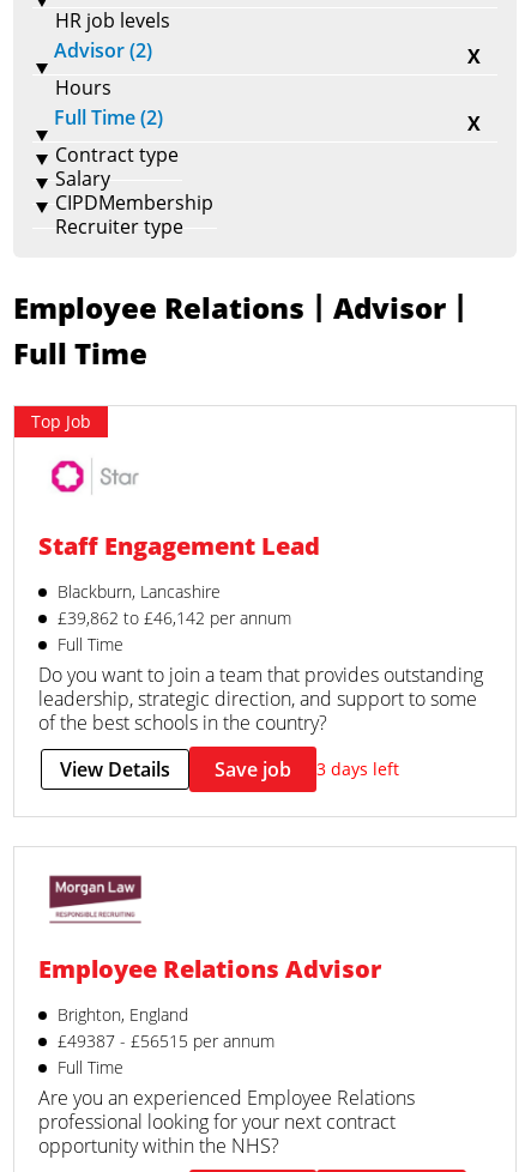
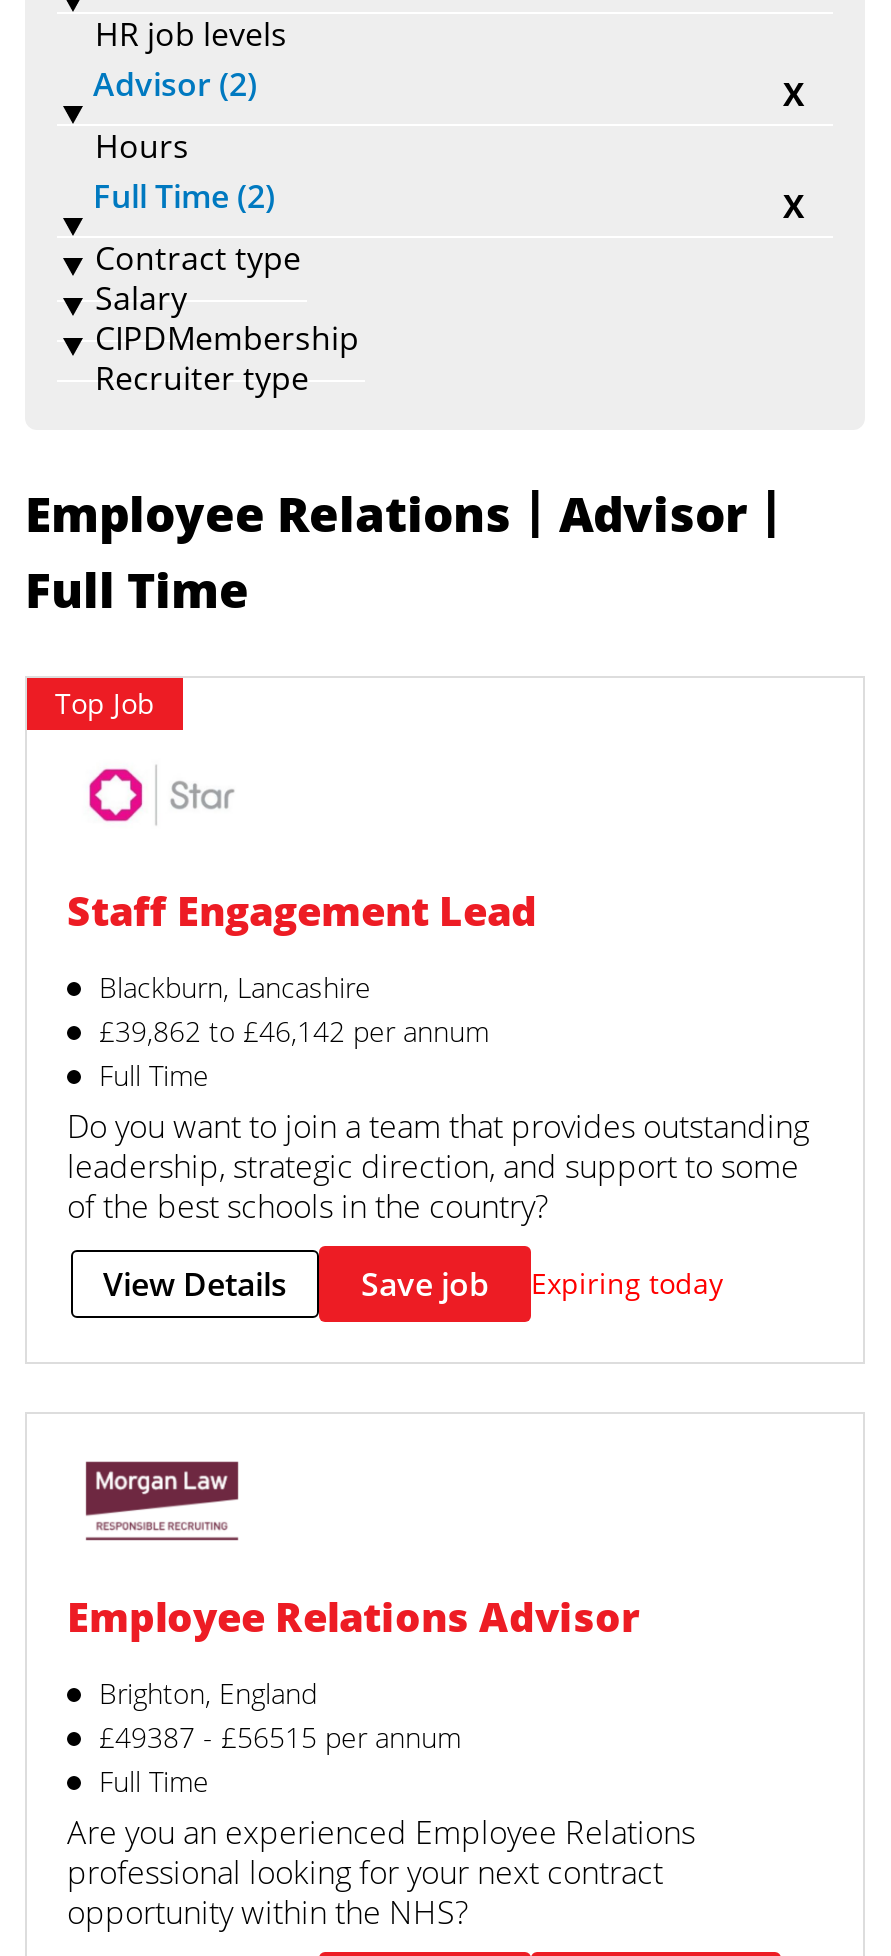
- 3 days left
+ Expiring today
